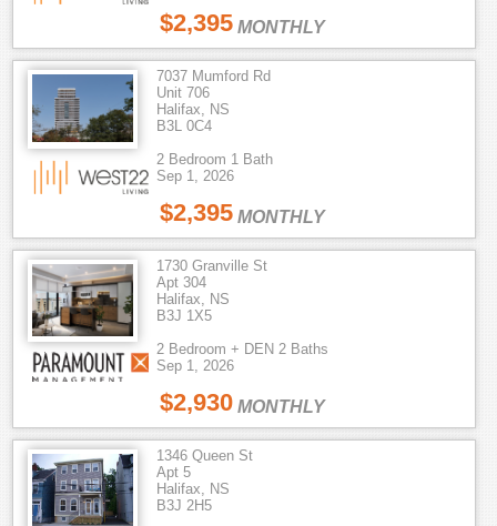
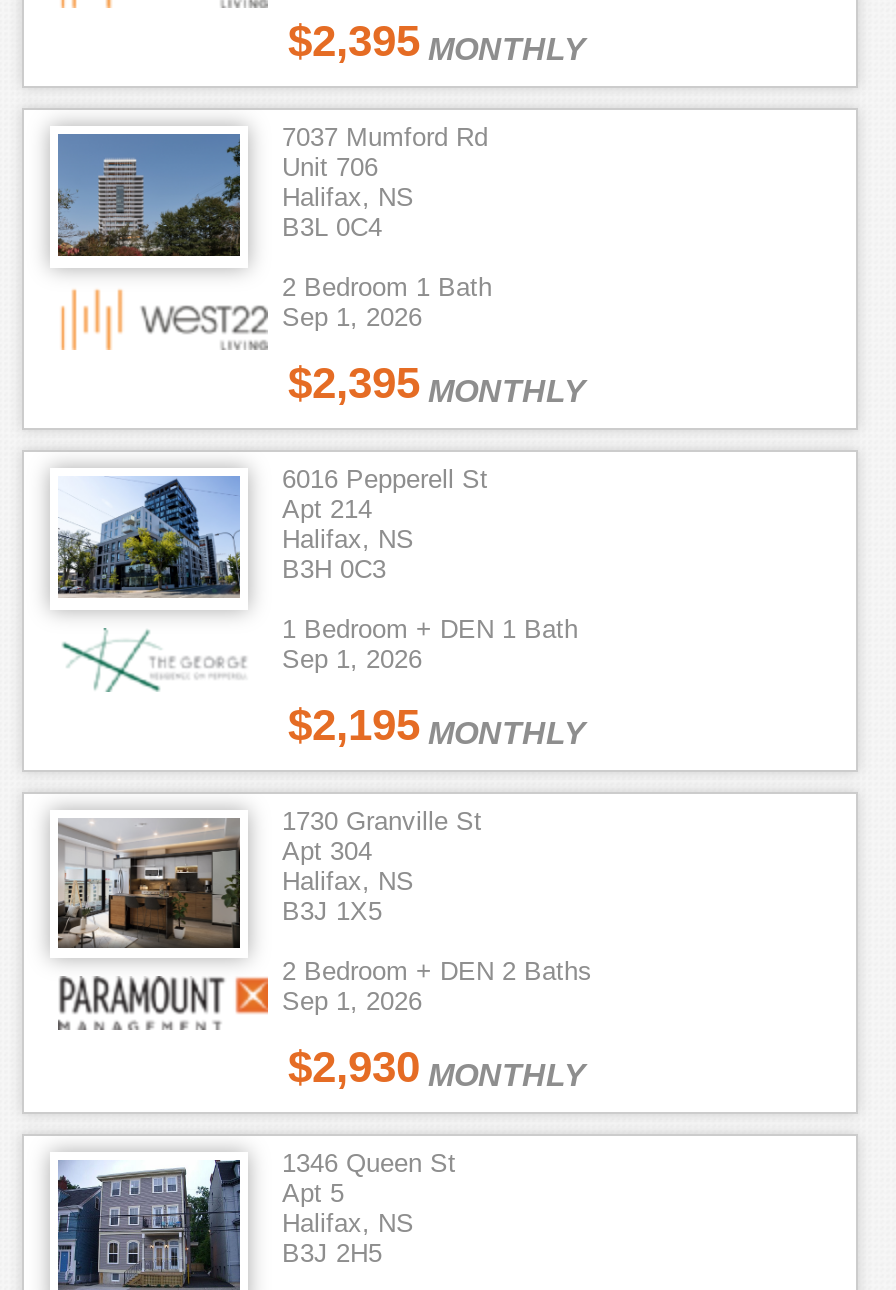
+ [image]
+ 6016 Pepperell St
+ Apt 214
+ Halifax, NS
+ B3H 0C3
+ 1 Bedroom + DEN 1 Bath
+ Sep 1, 2026
+ $2,195 MONTHLY

+ [image]
